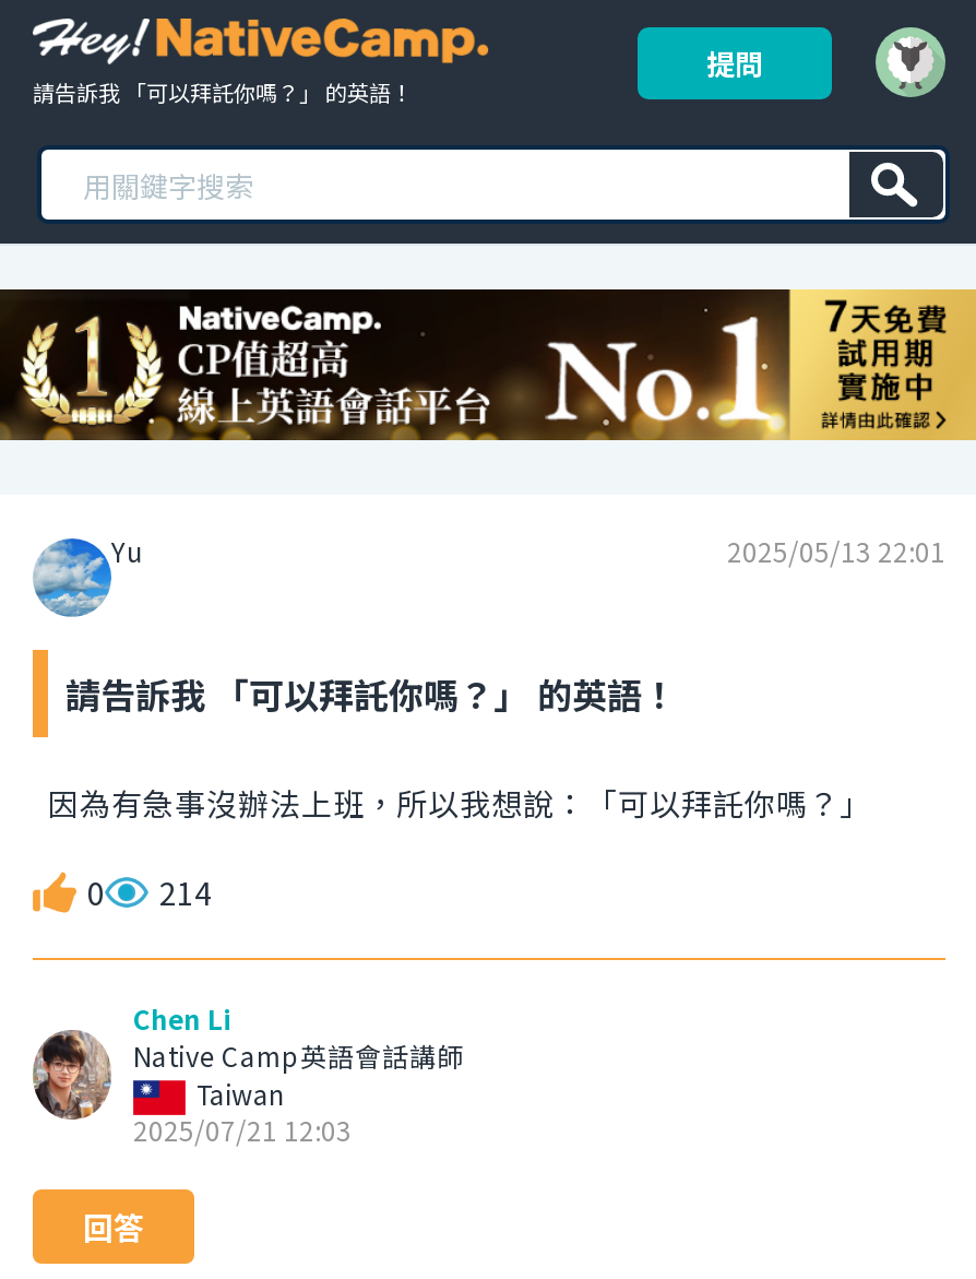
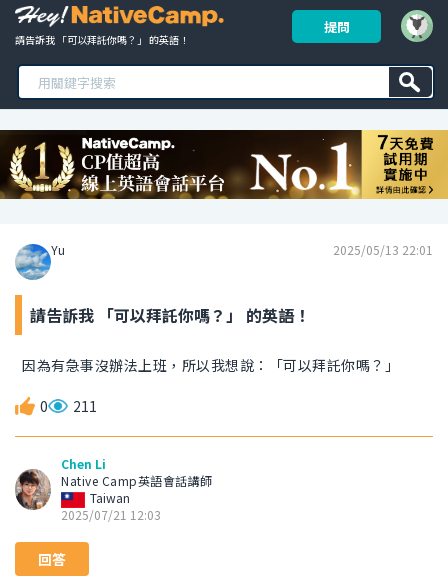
- 0 214
+ 0 211
